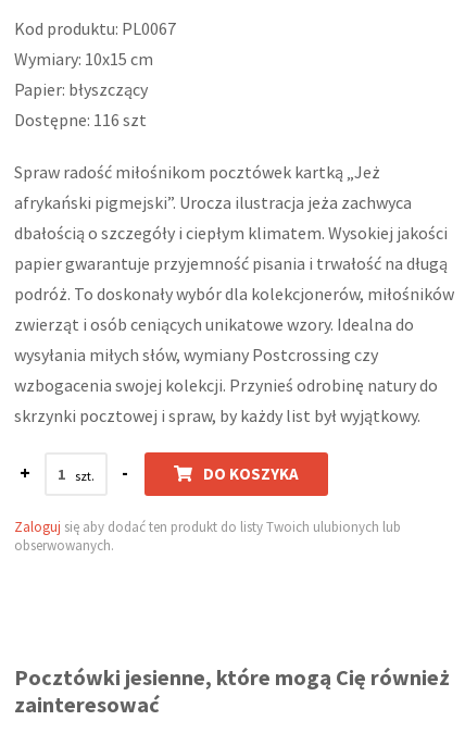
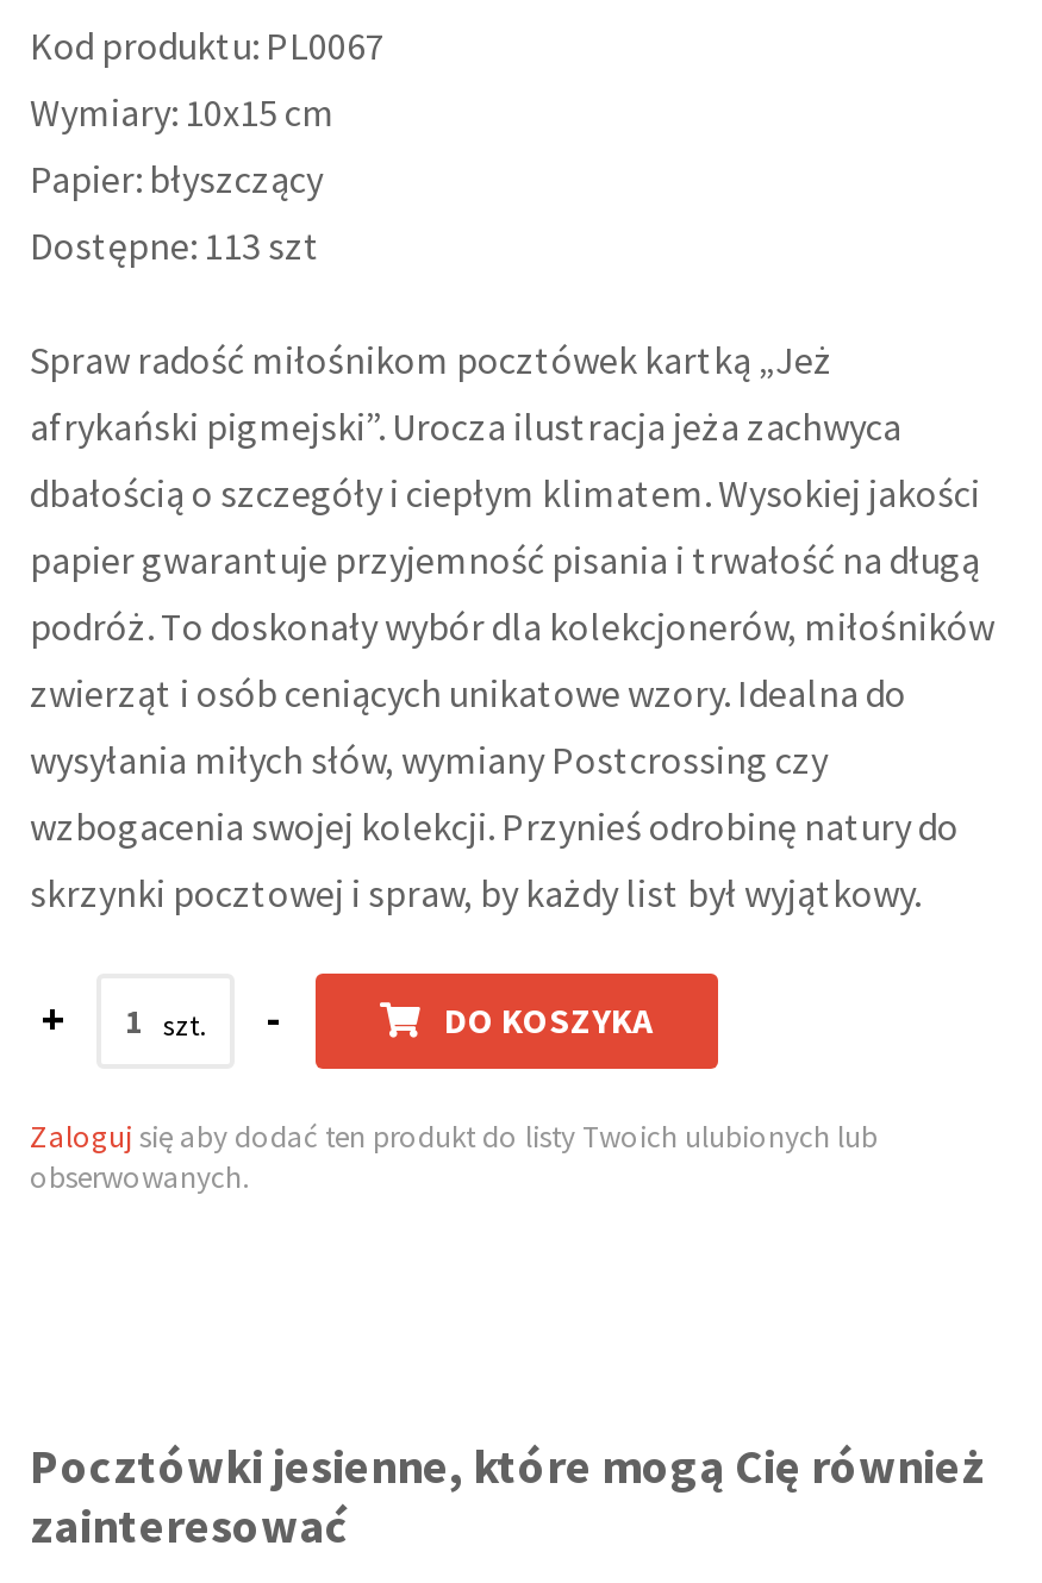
- Dostępne: 116 szt
+ Dostępne: 113 szt
